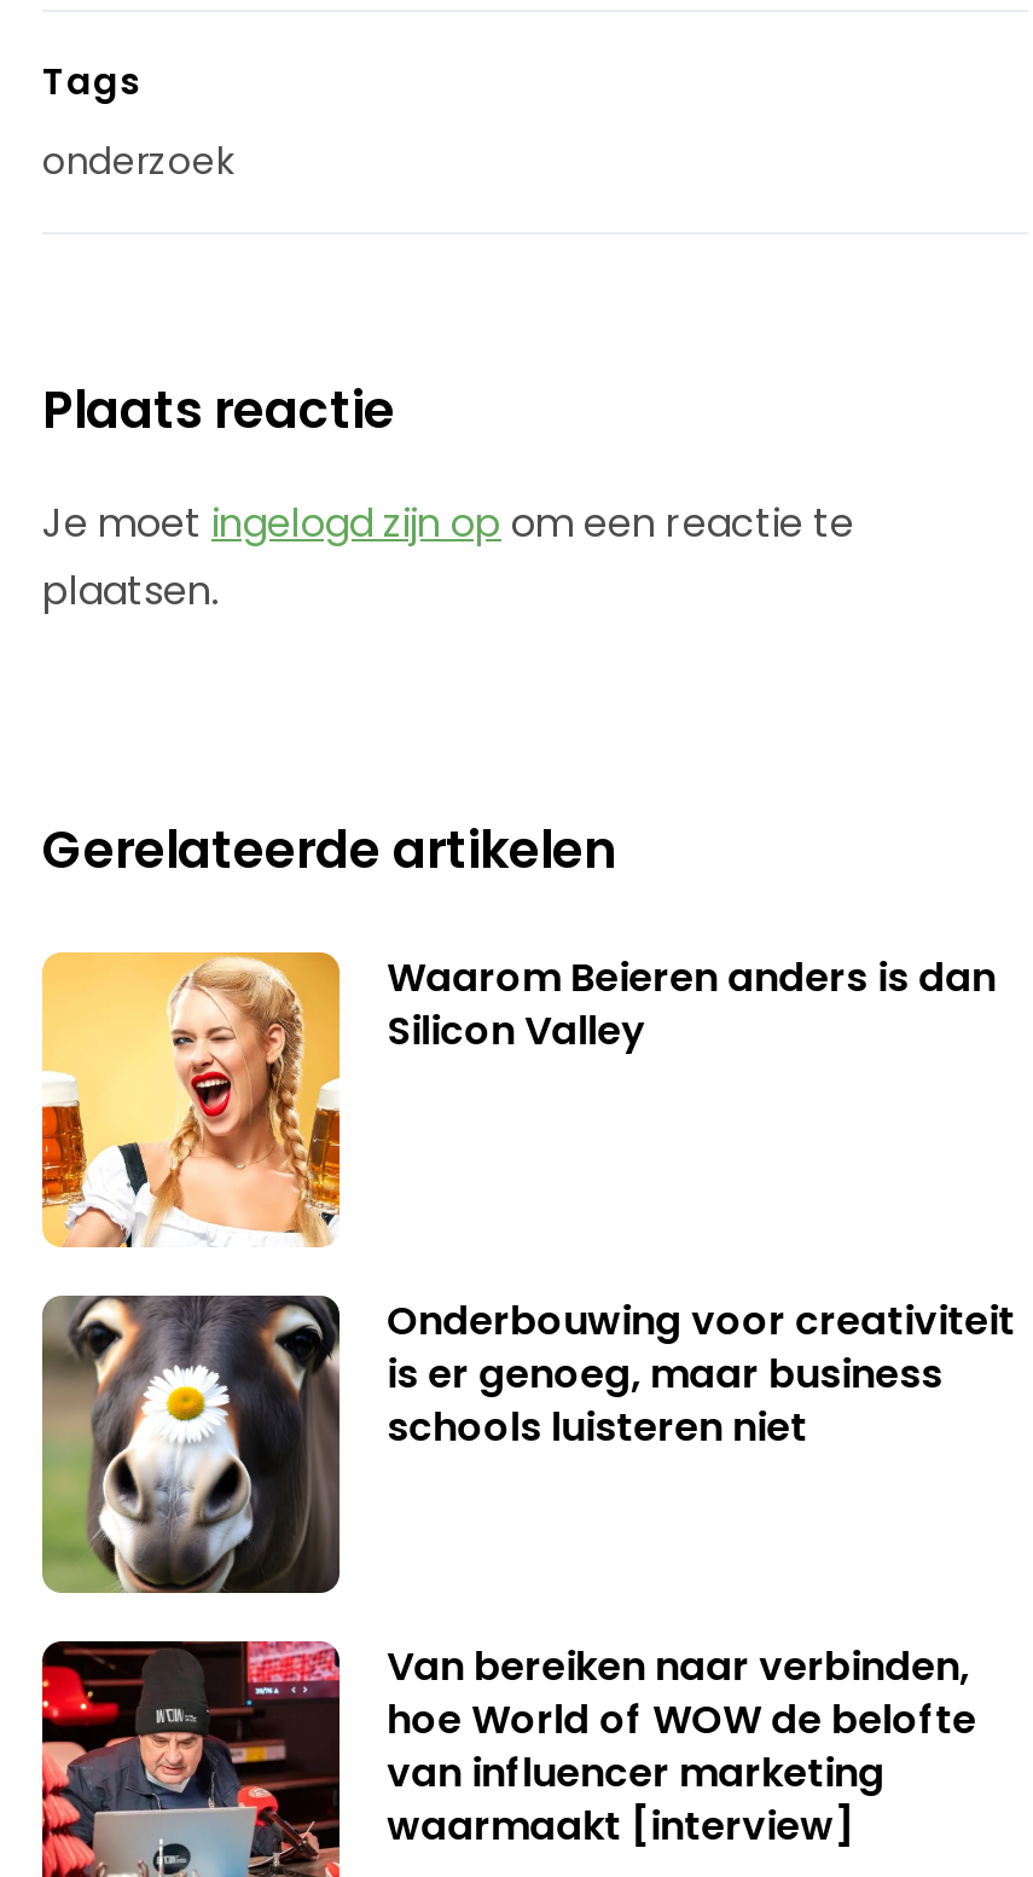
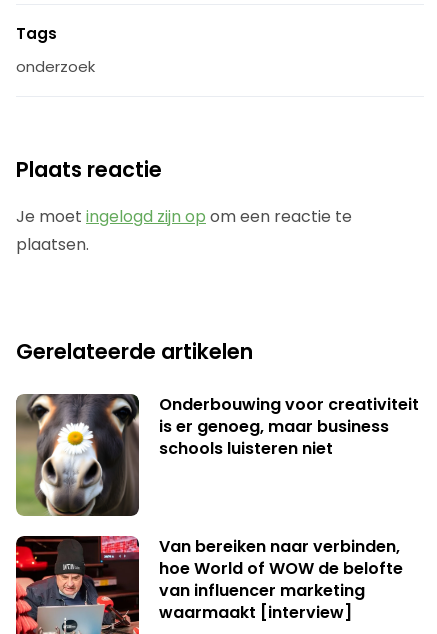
- [image]
- Waarom Beieren anders is dan
- Silicon Valley
